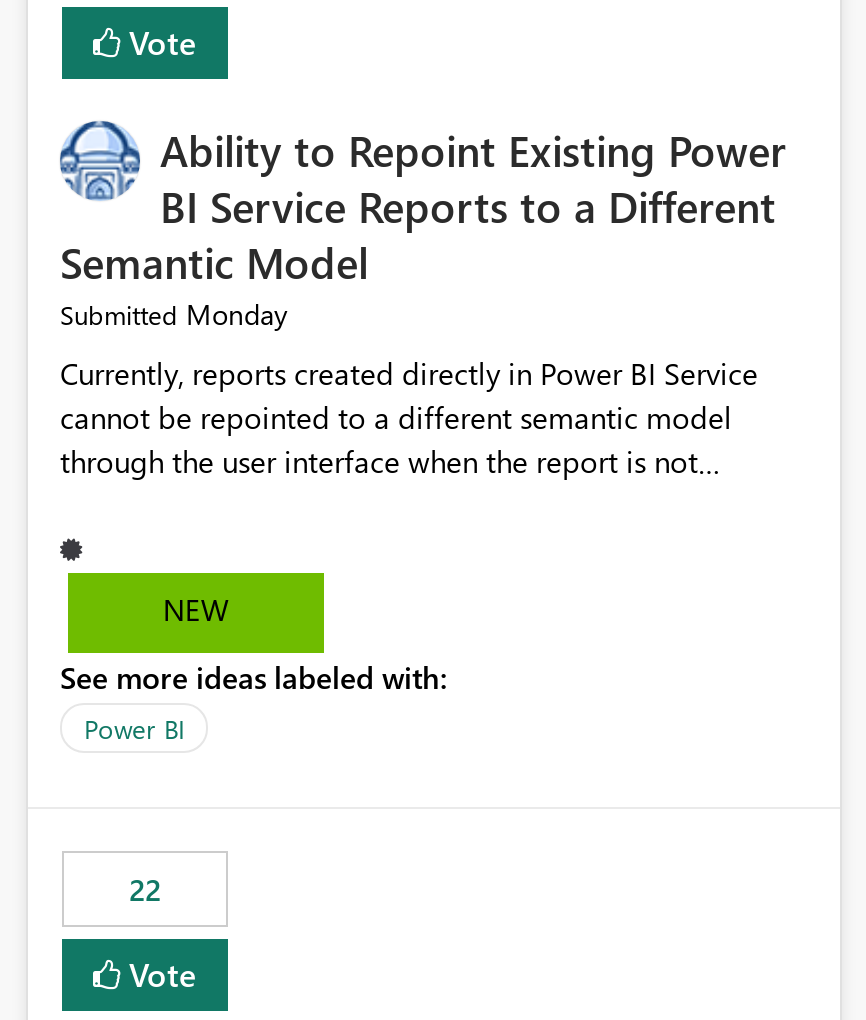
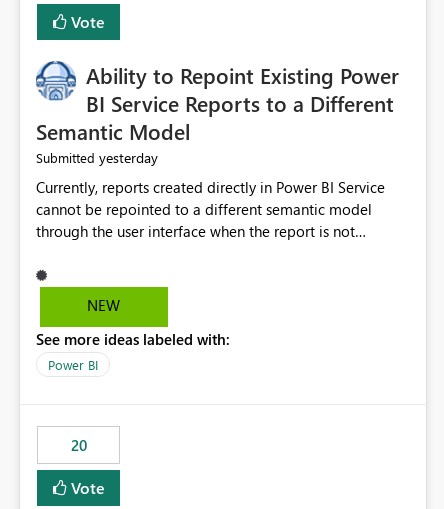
- Submitted Monday
+ Submitted yesterday

- 22
+ 20
